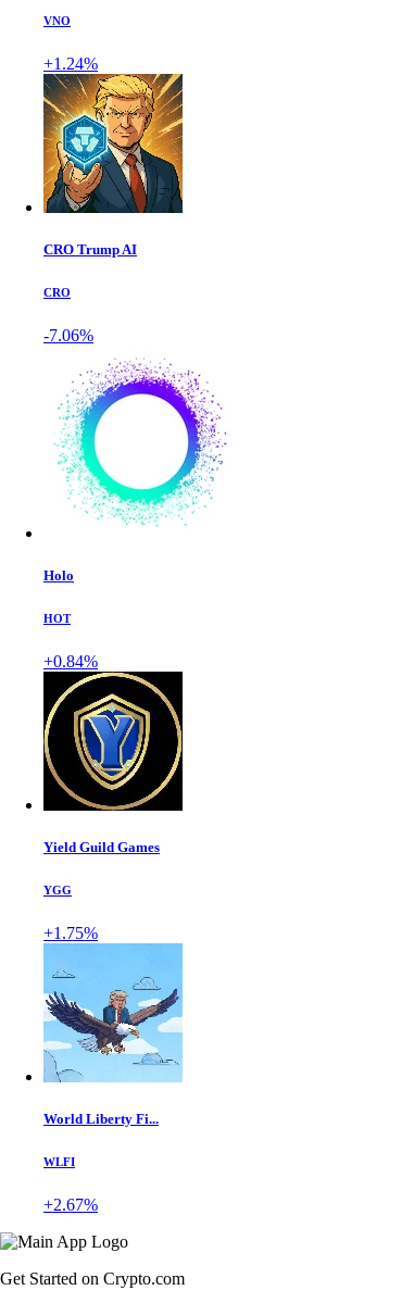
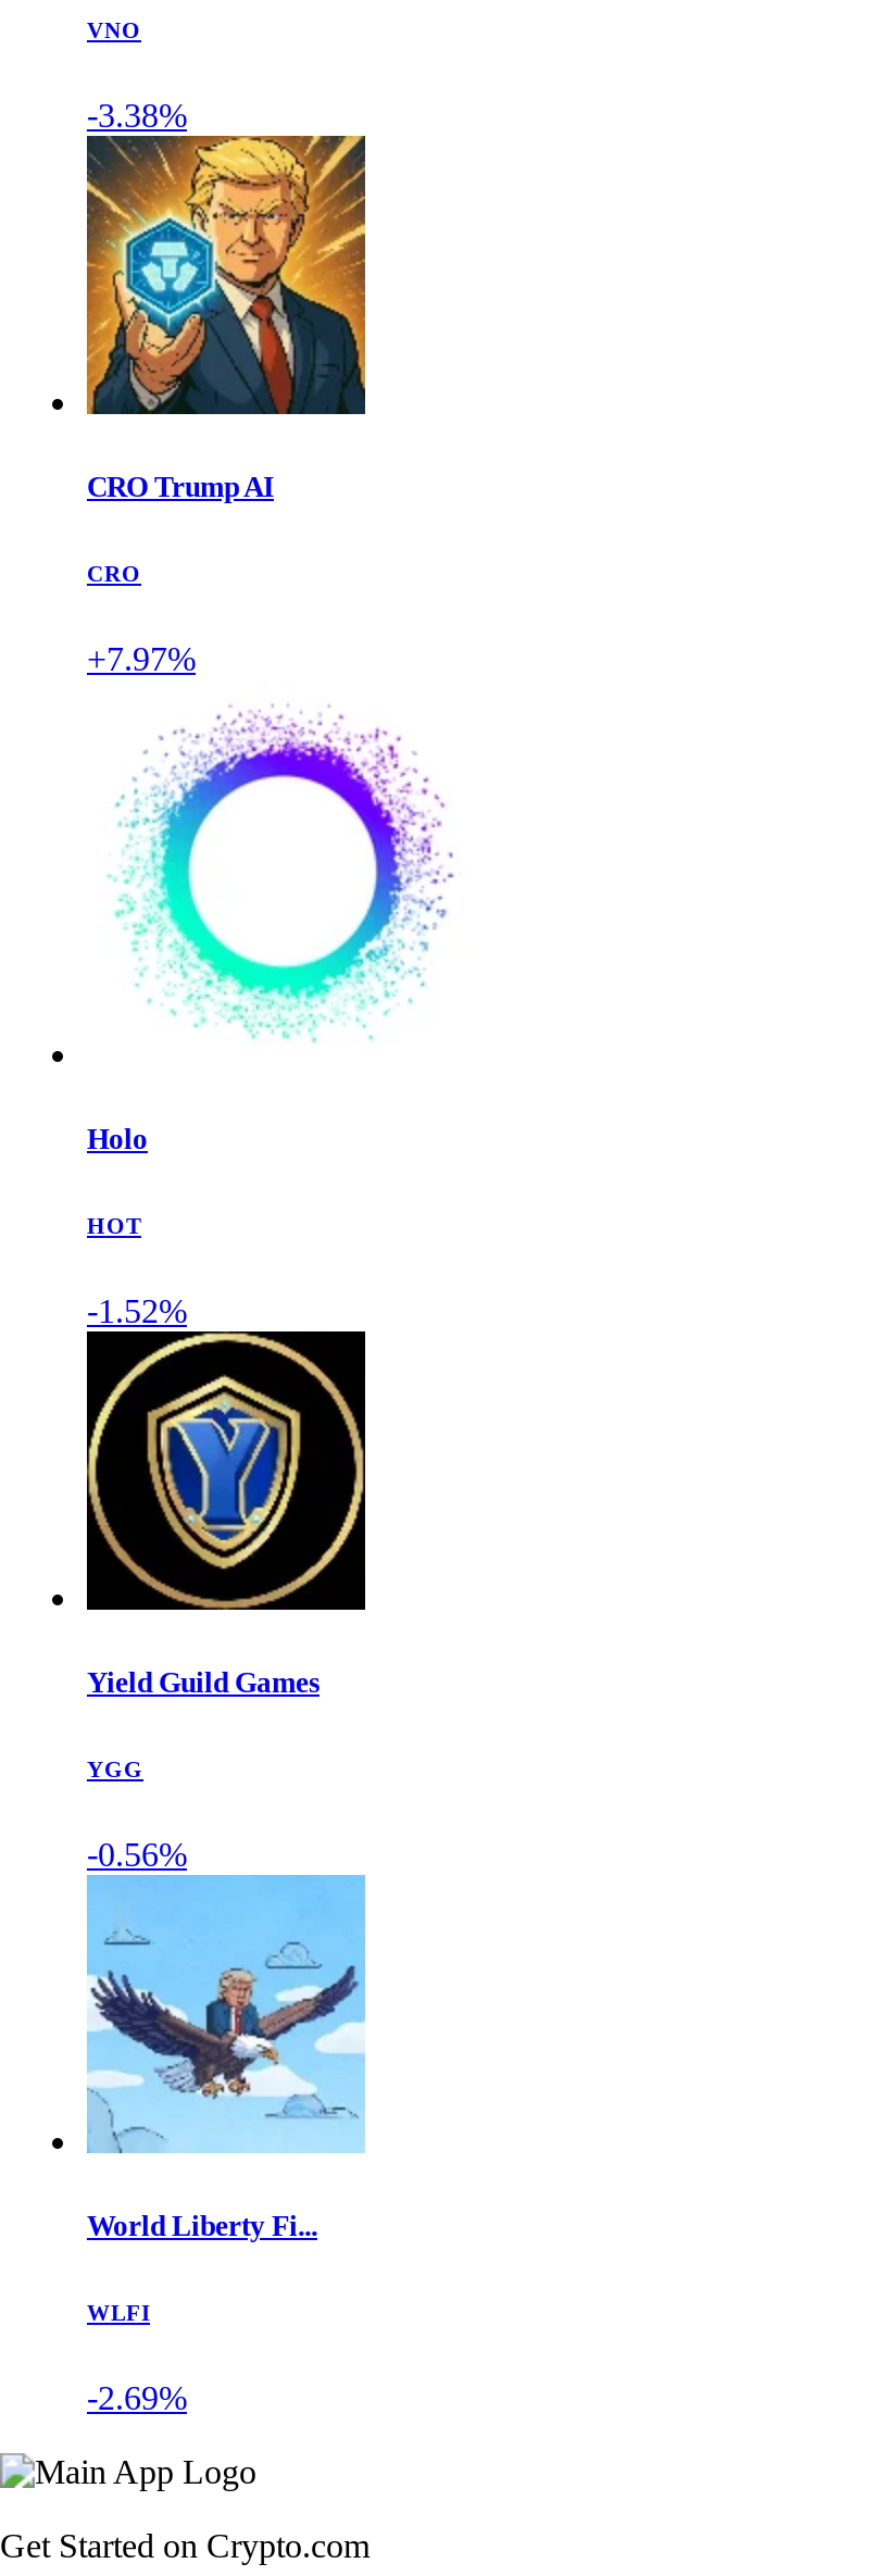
- +1.24%
+ -3.38%

- -7.06%
+ +7.97%

- +0.84%
+ -1.52%

- +1.75%
+ -0.56%

- +2.67%
+ -2.69%
